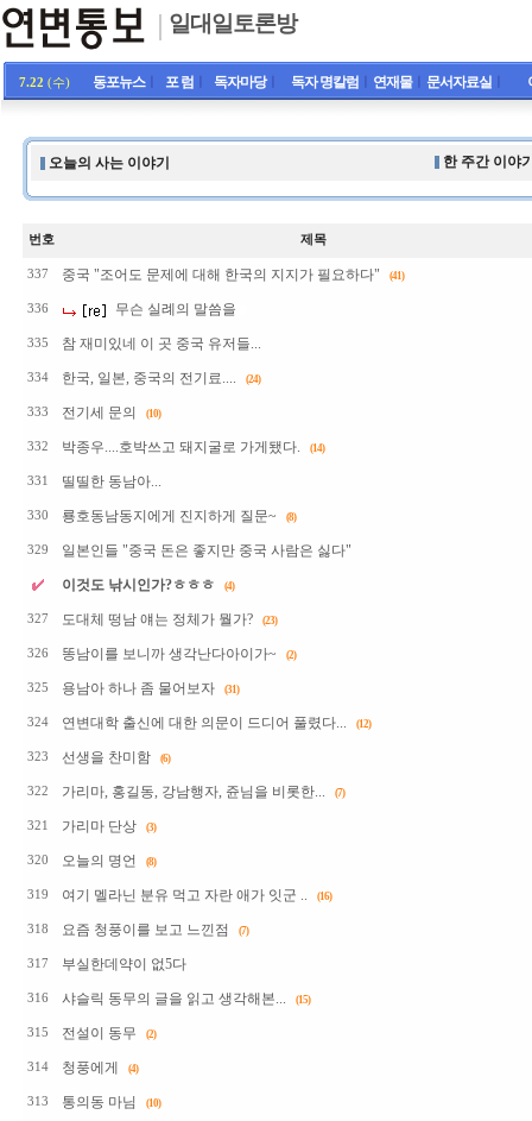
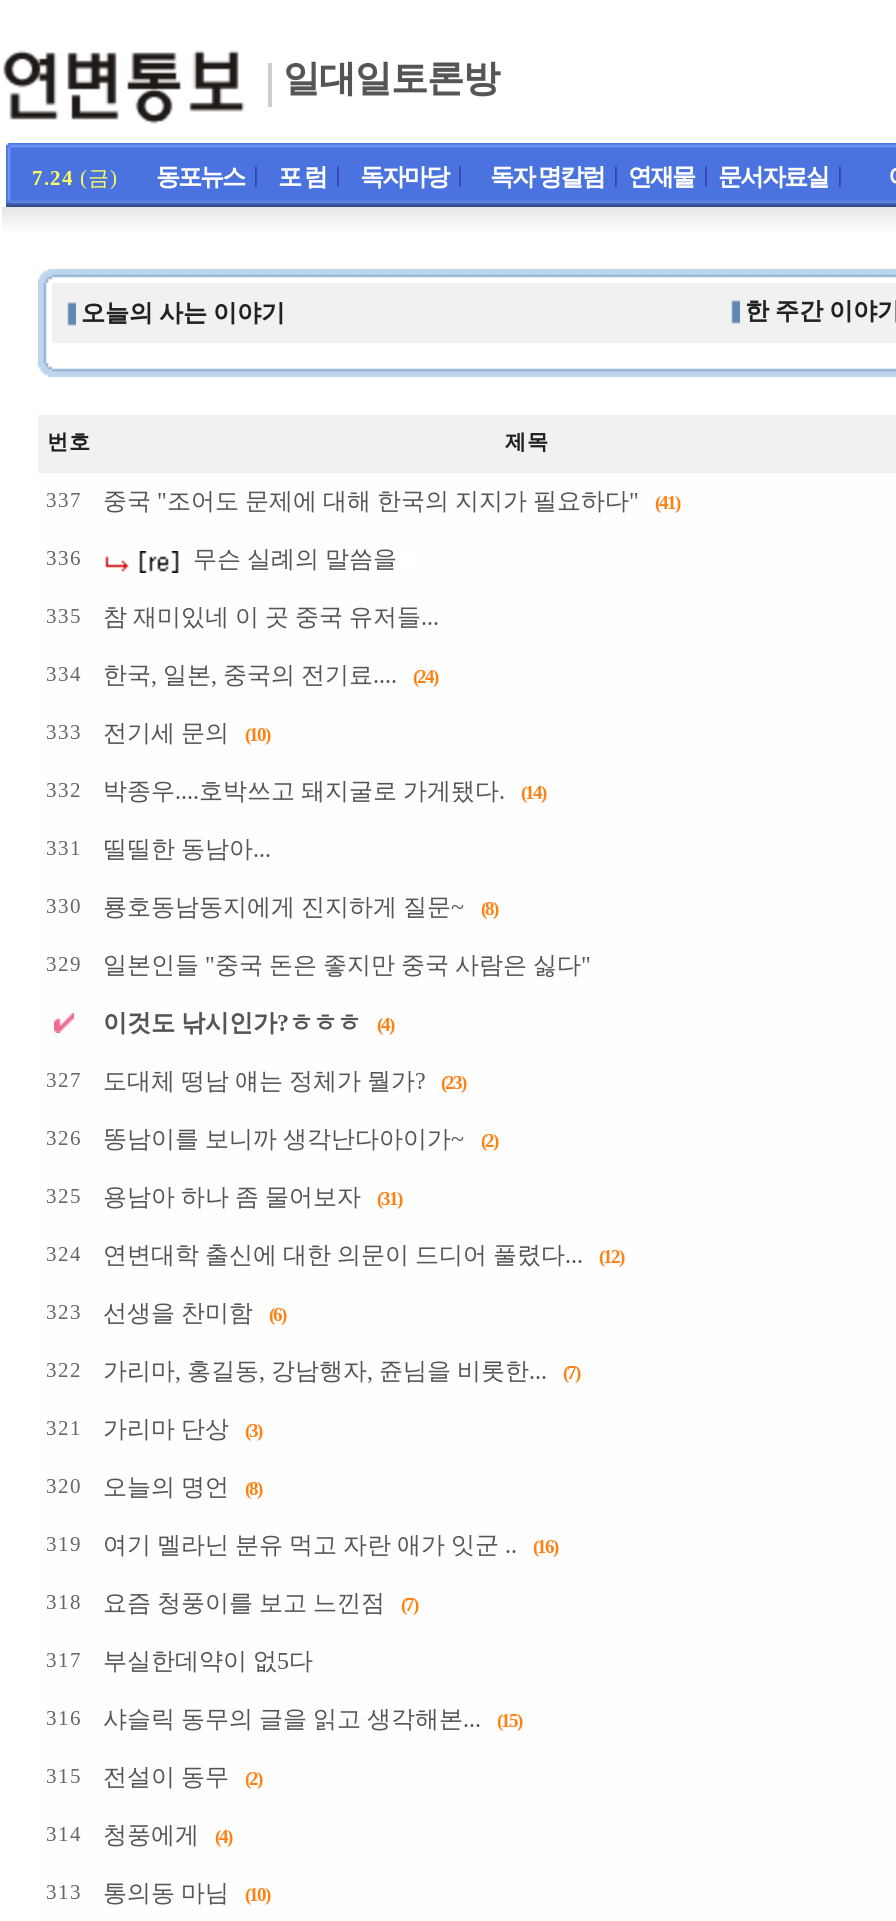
- 7.22 (수)
+ 7.24 (금)
